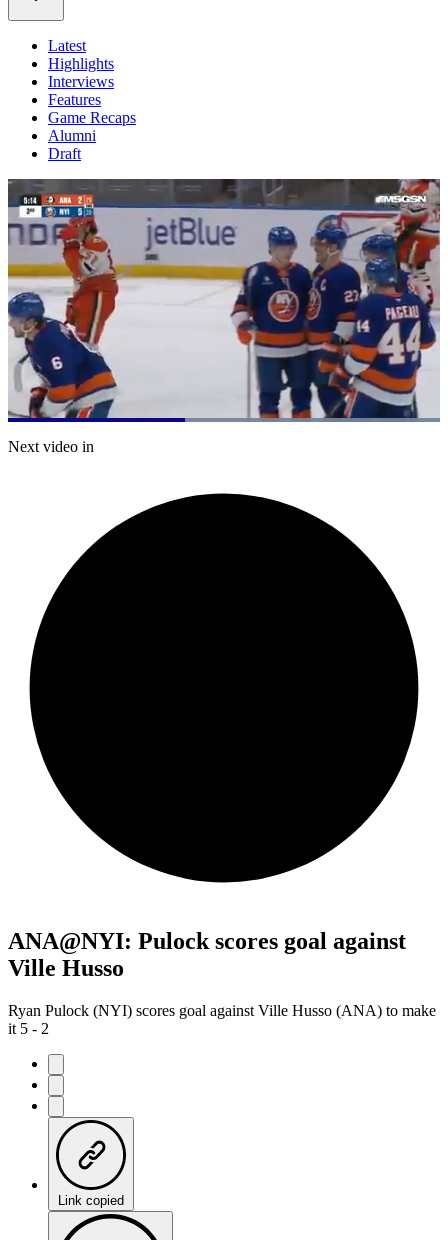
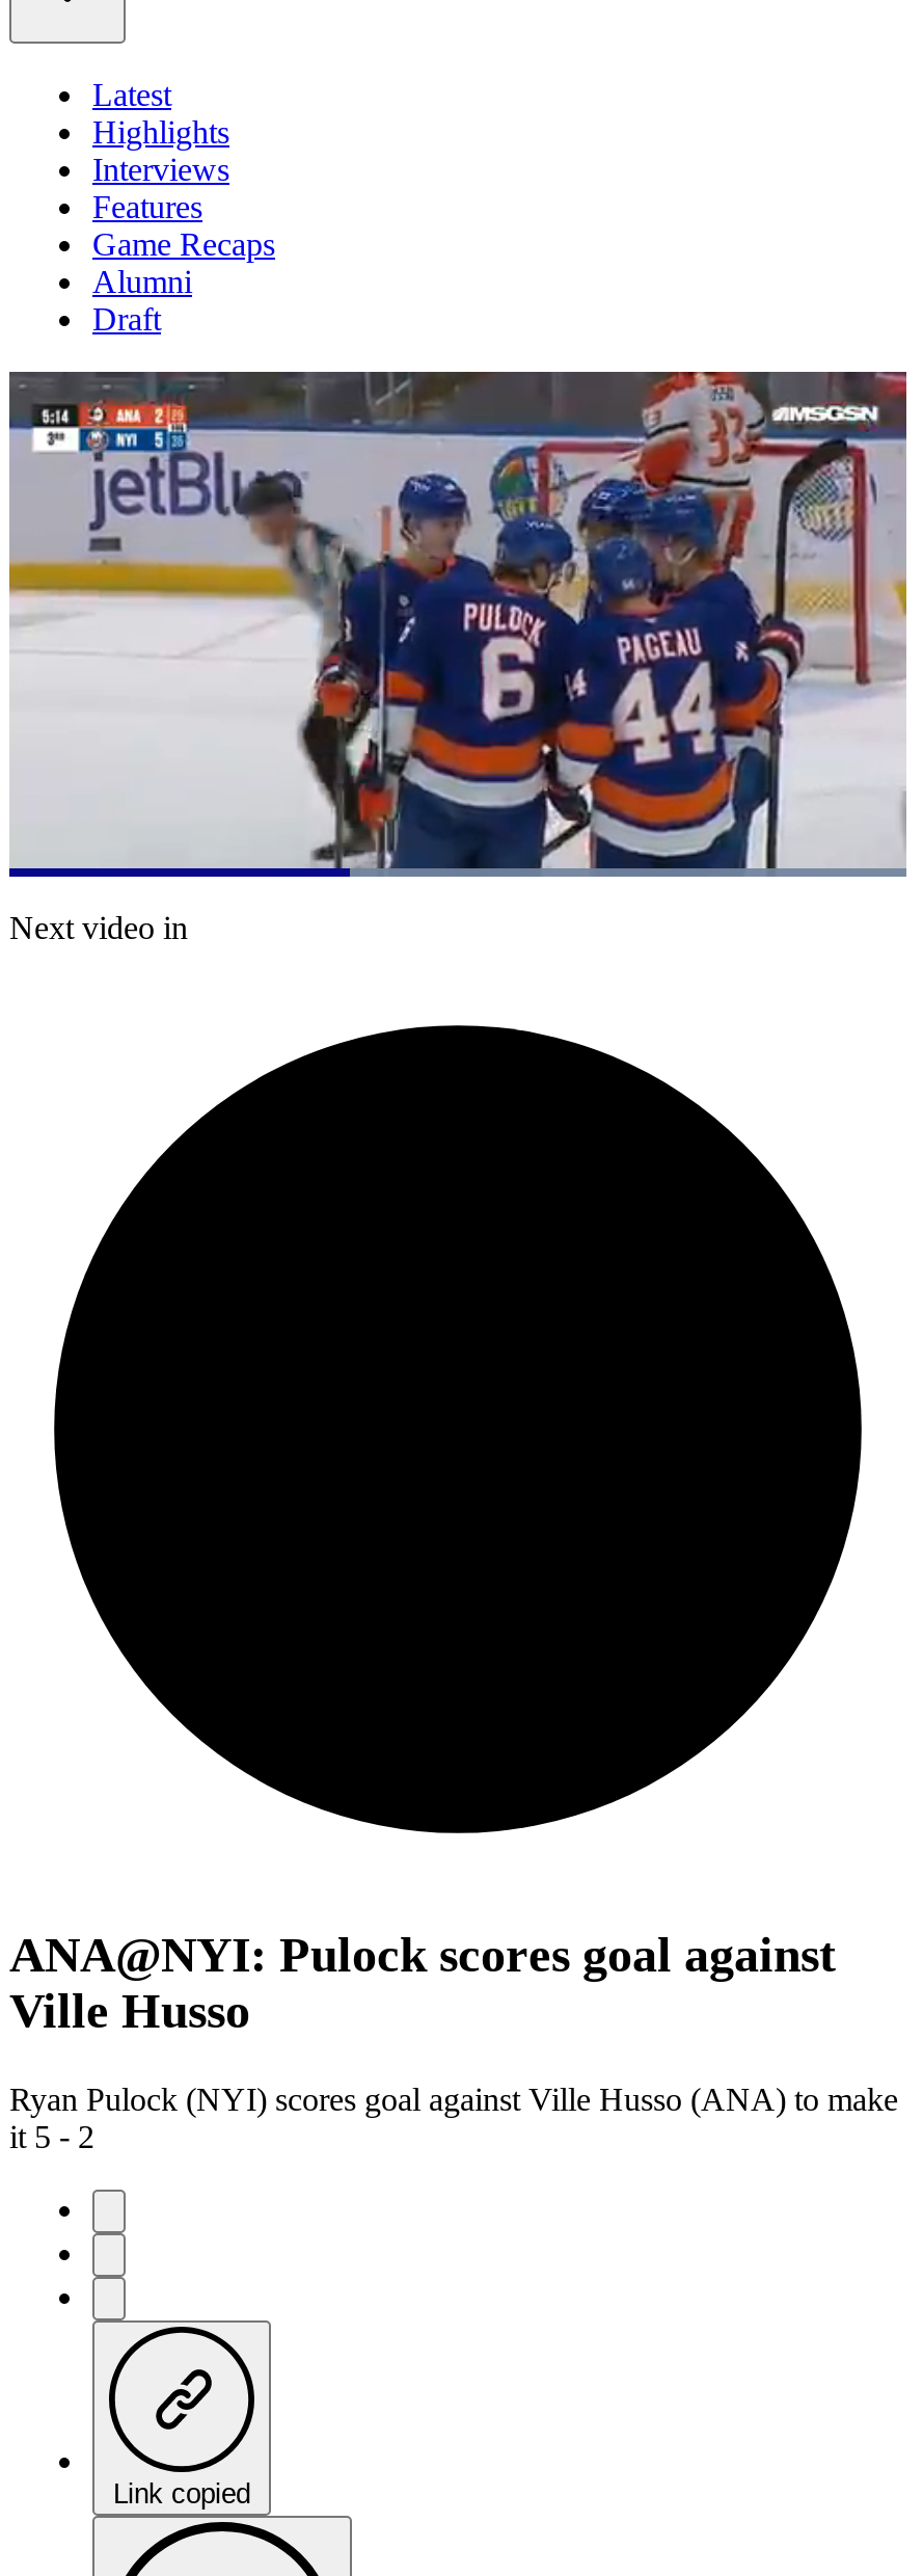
- [image]
+ [image]
